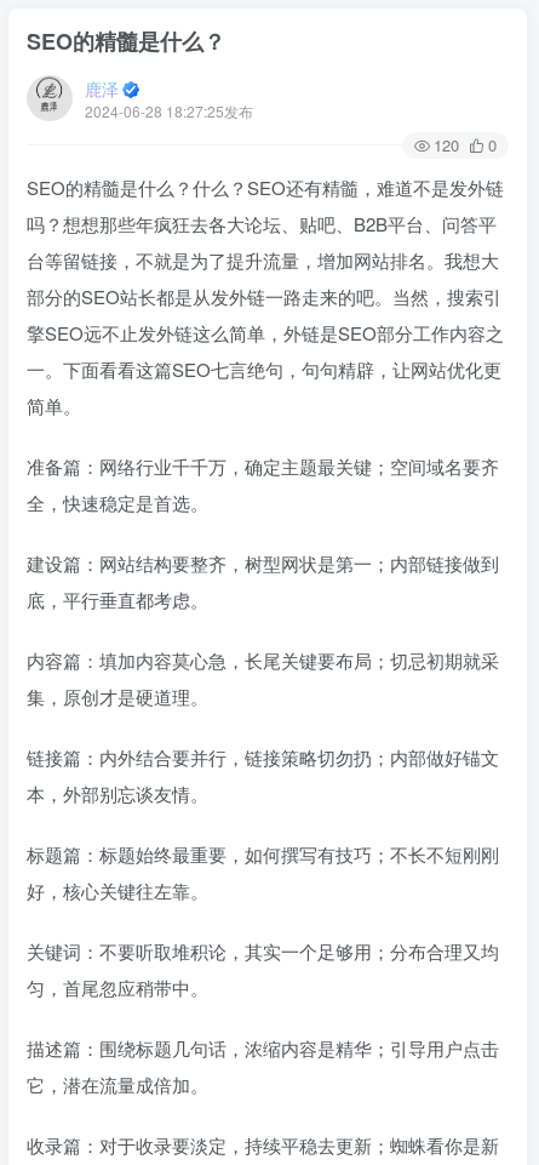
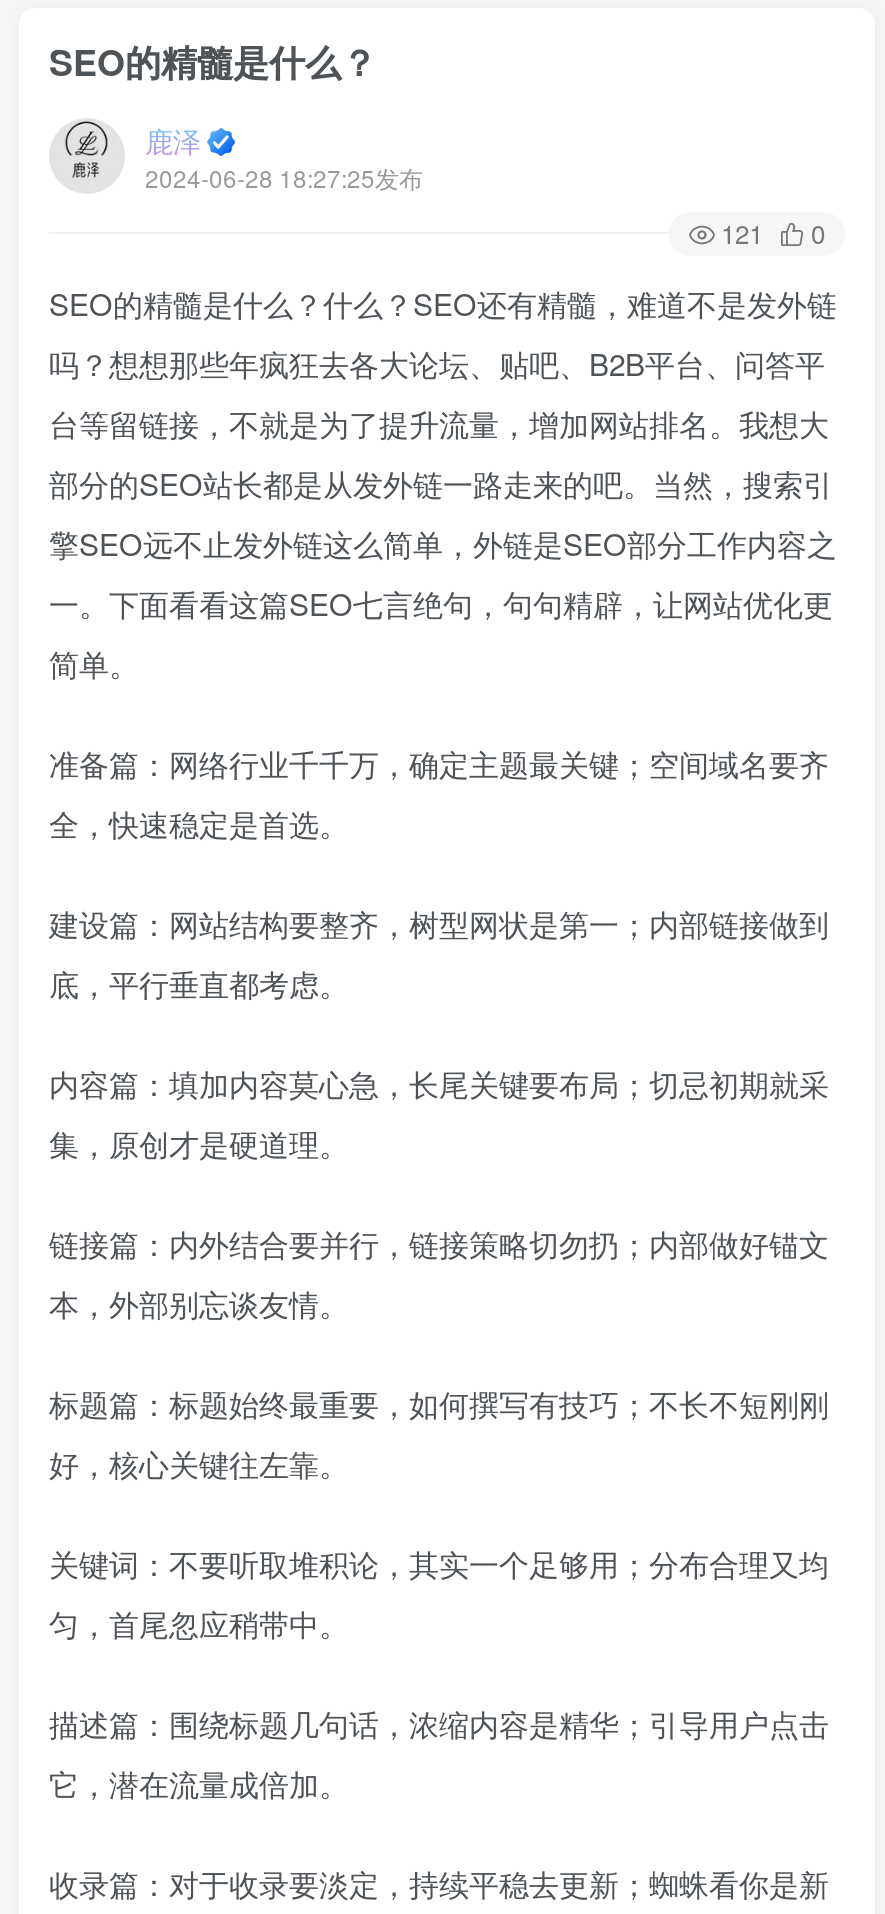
- 120 0
+ 121 0
